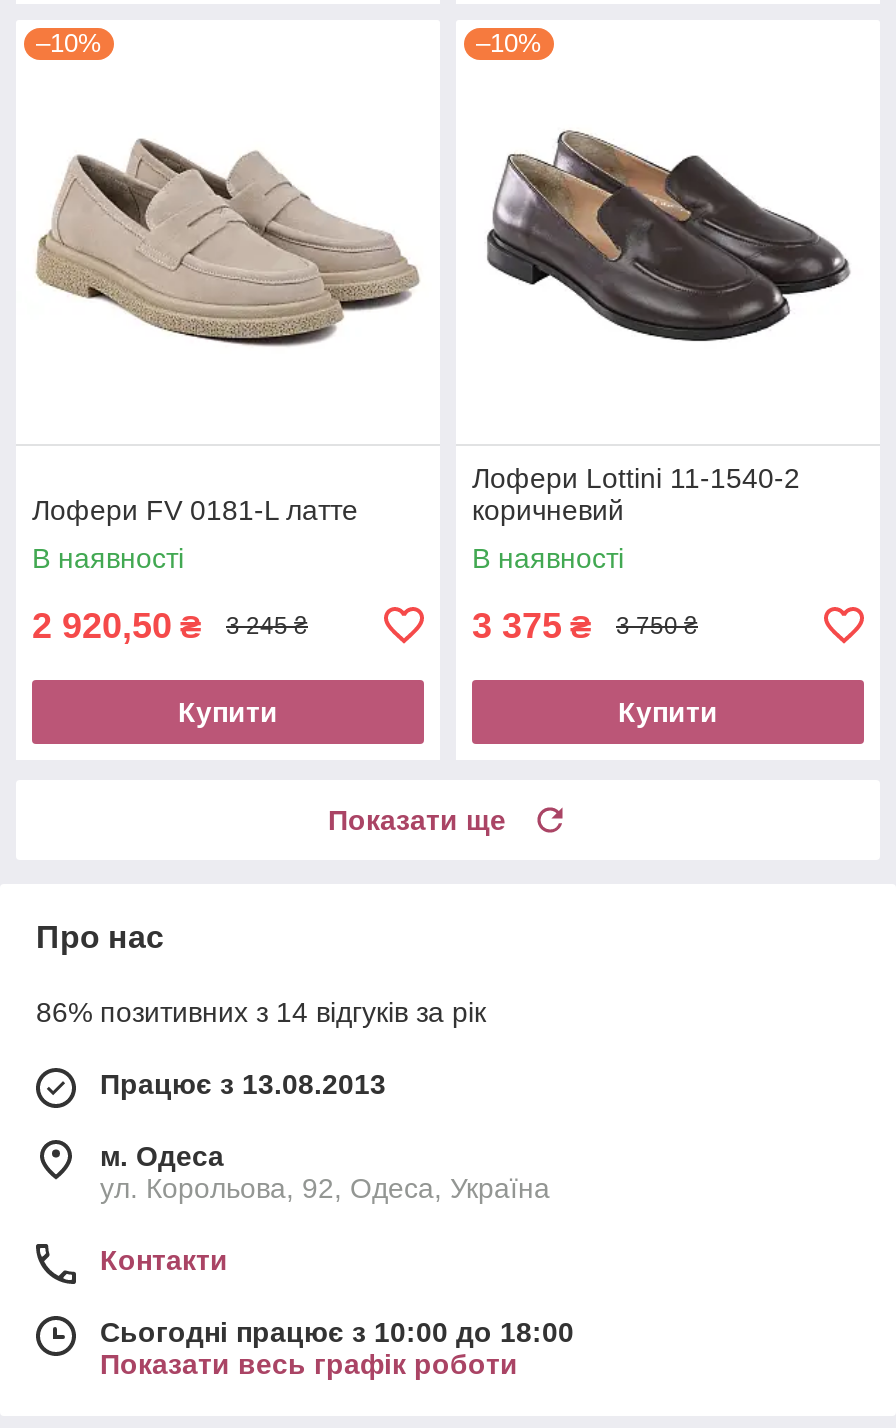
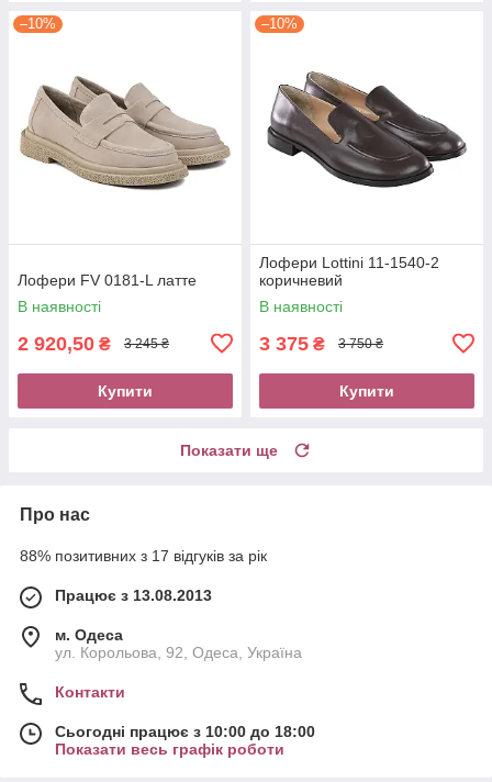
- 86% позитивних з 14 відгуків за рік
+ 88% позитивних з 17 відгуків за рік
